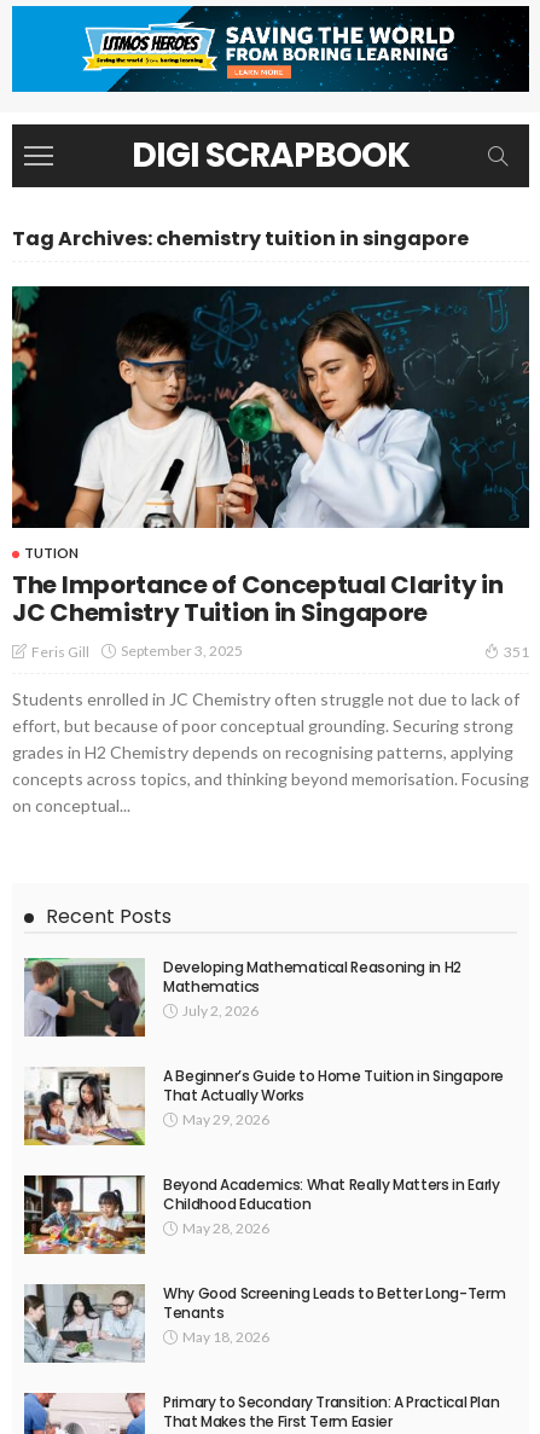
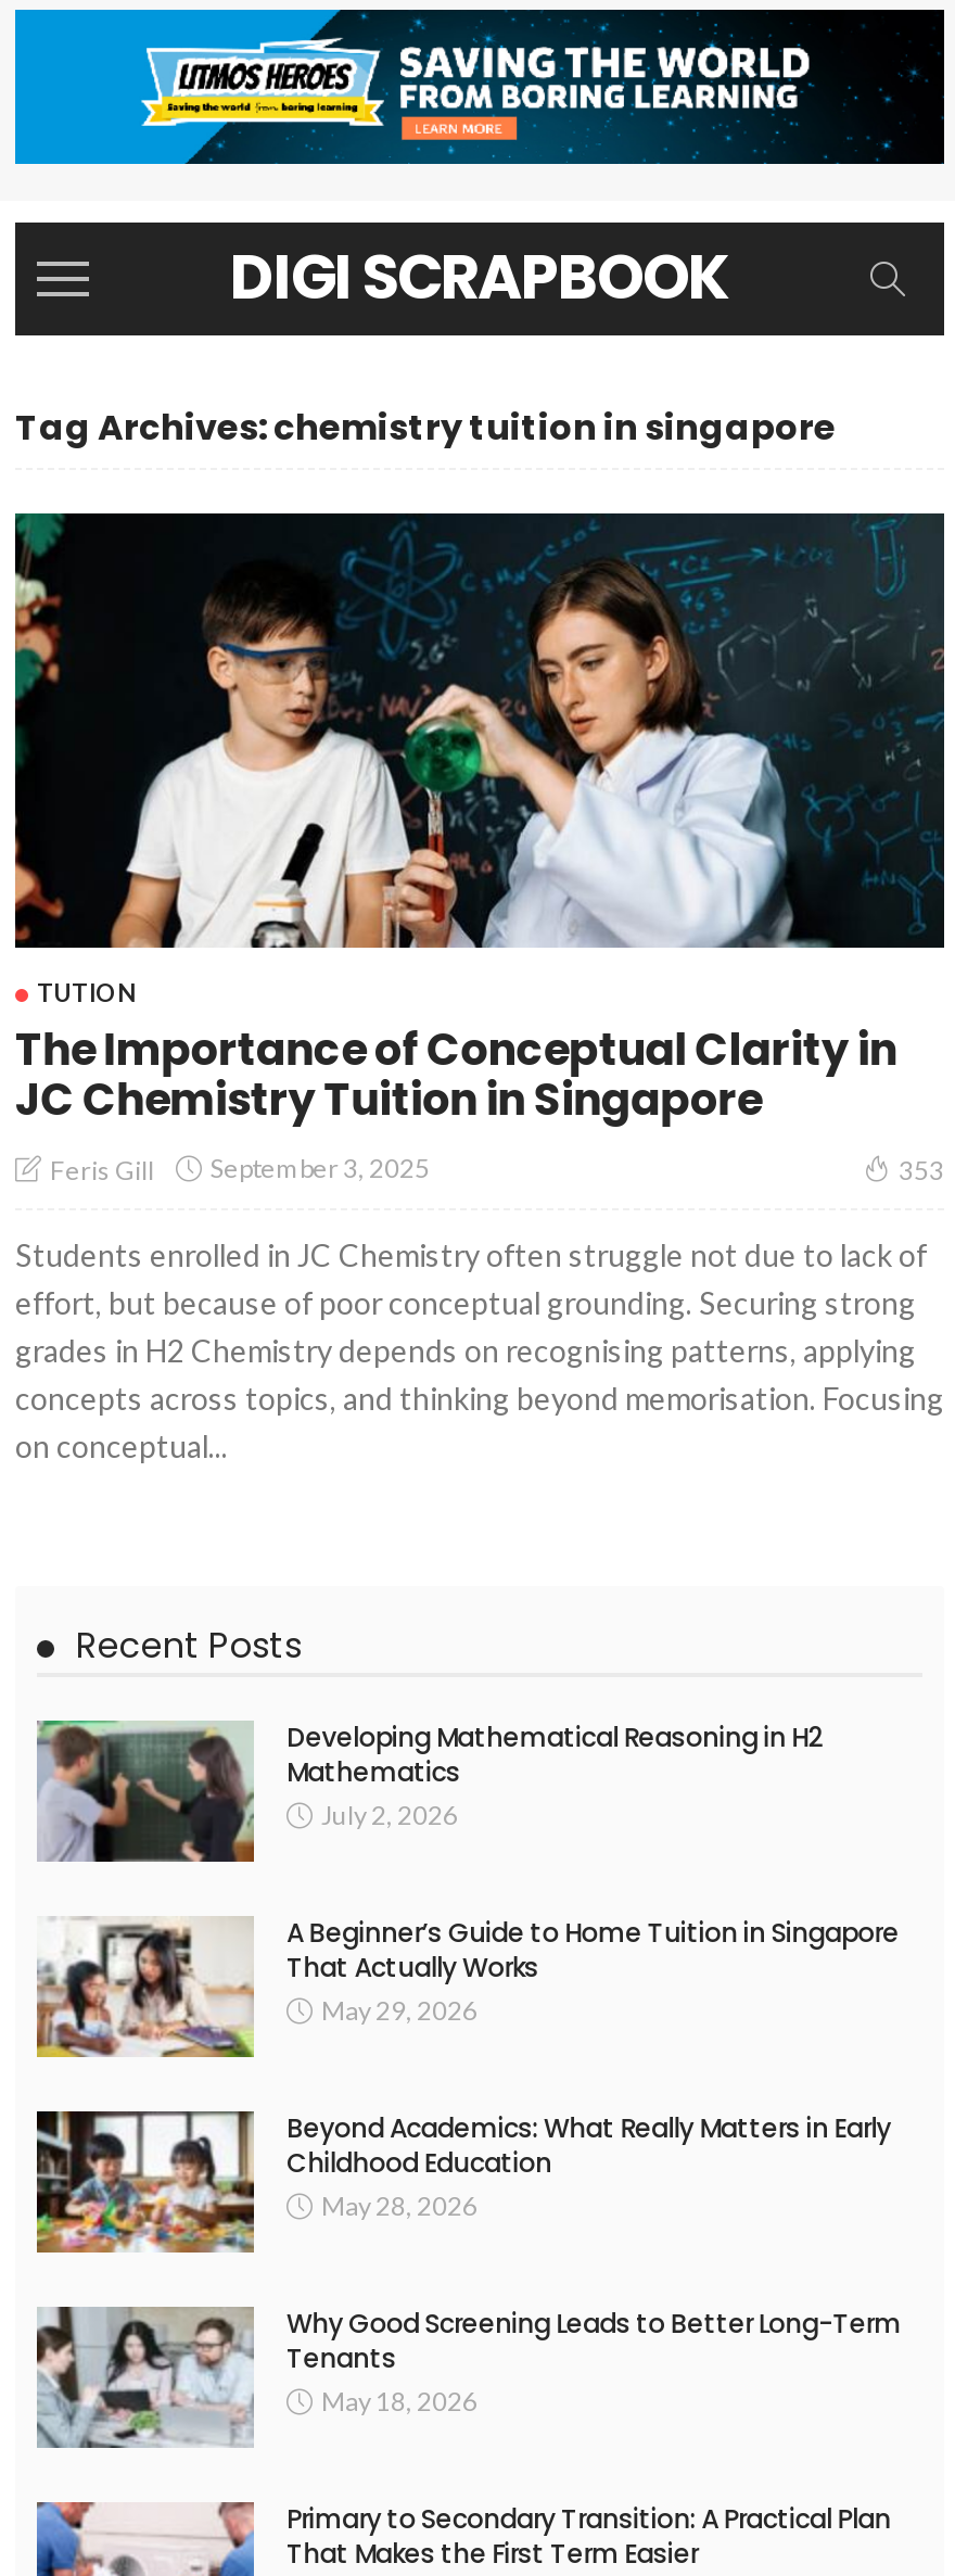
- 351
+ 353
